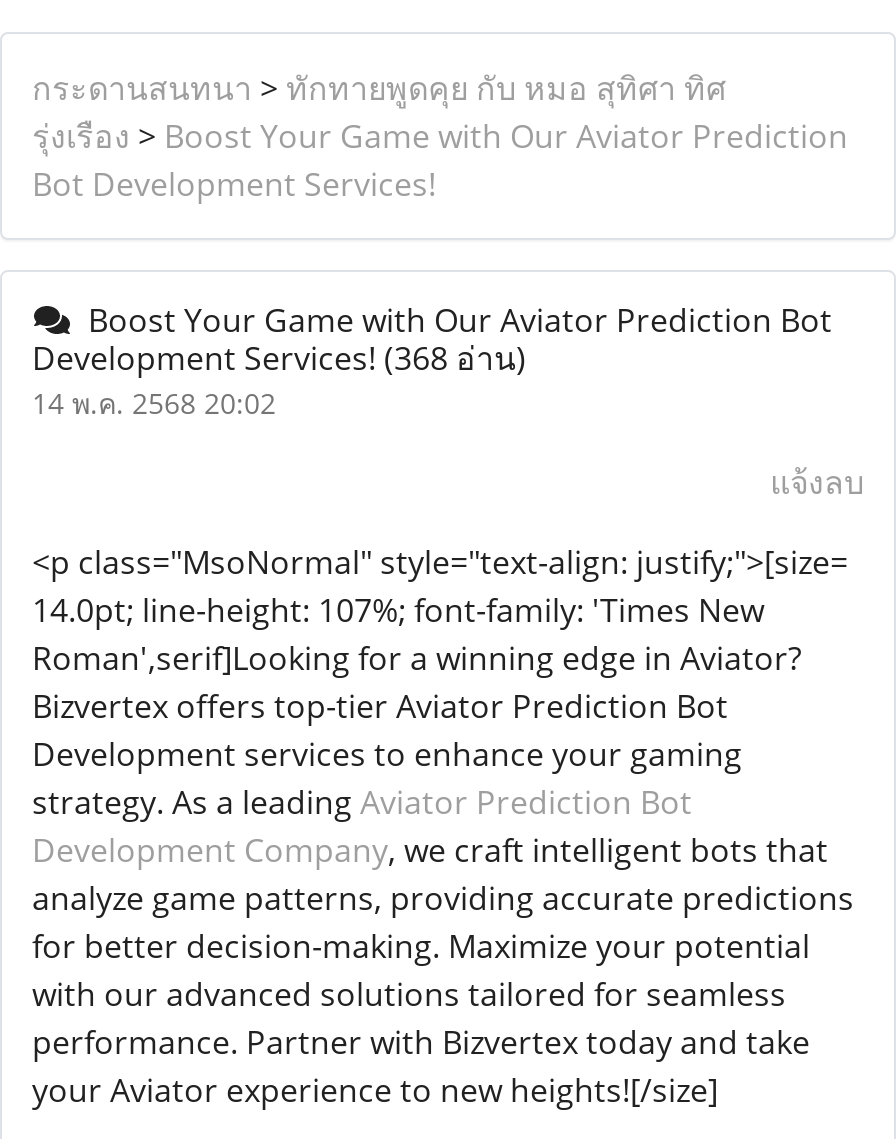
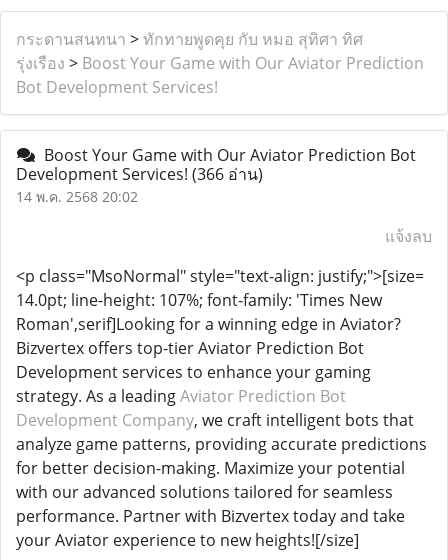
- Development Services! (368 อ่าน)
+ Development Services! (366 อ่าน)
